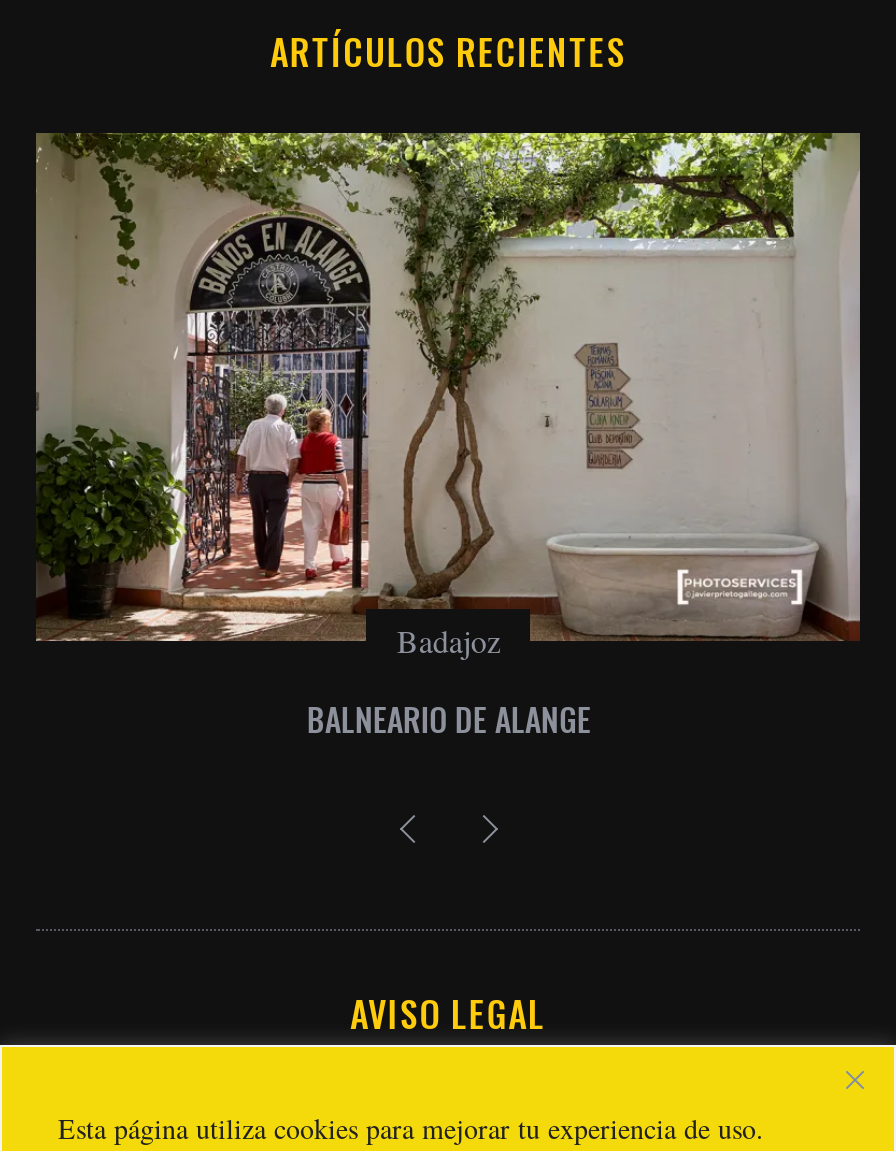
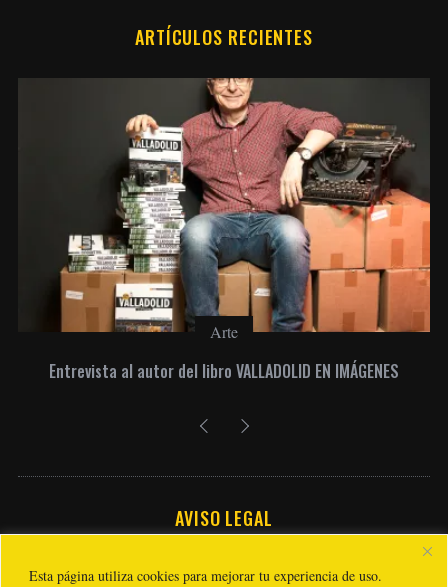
- [image]
- Badajoz
+ [image]
+ Arte

- BALNEARIO DE ALANGE
+ Entrevista al autor del libro VALLADOLID EN IMÁGENES
